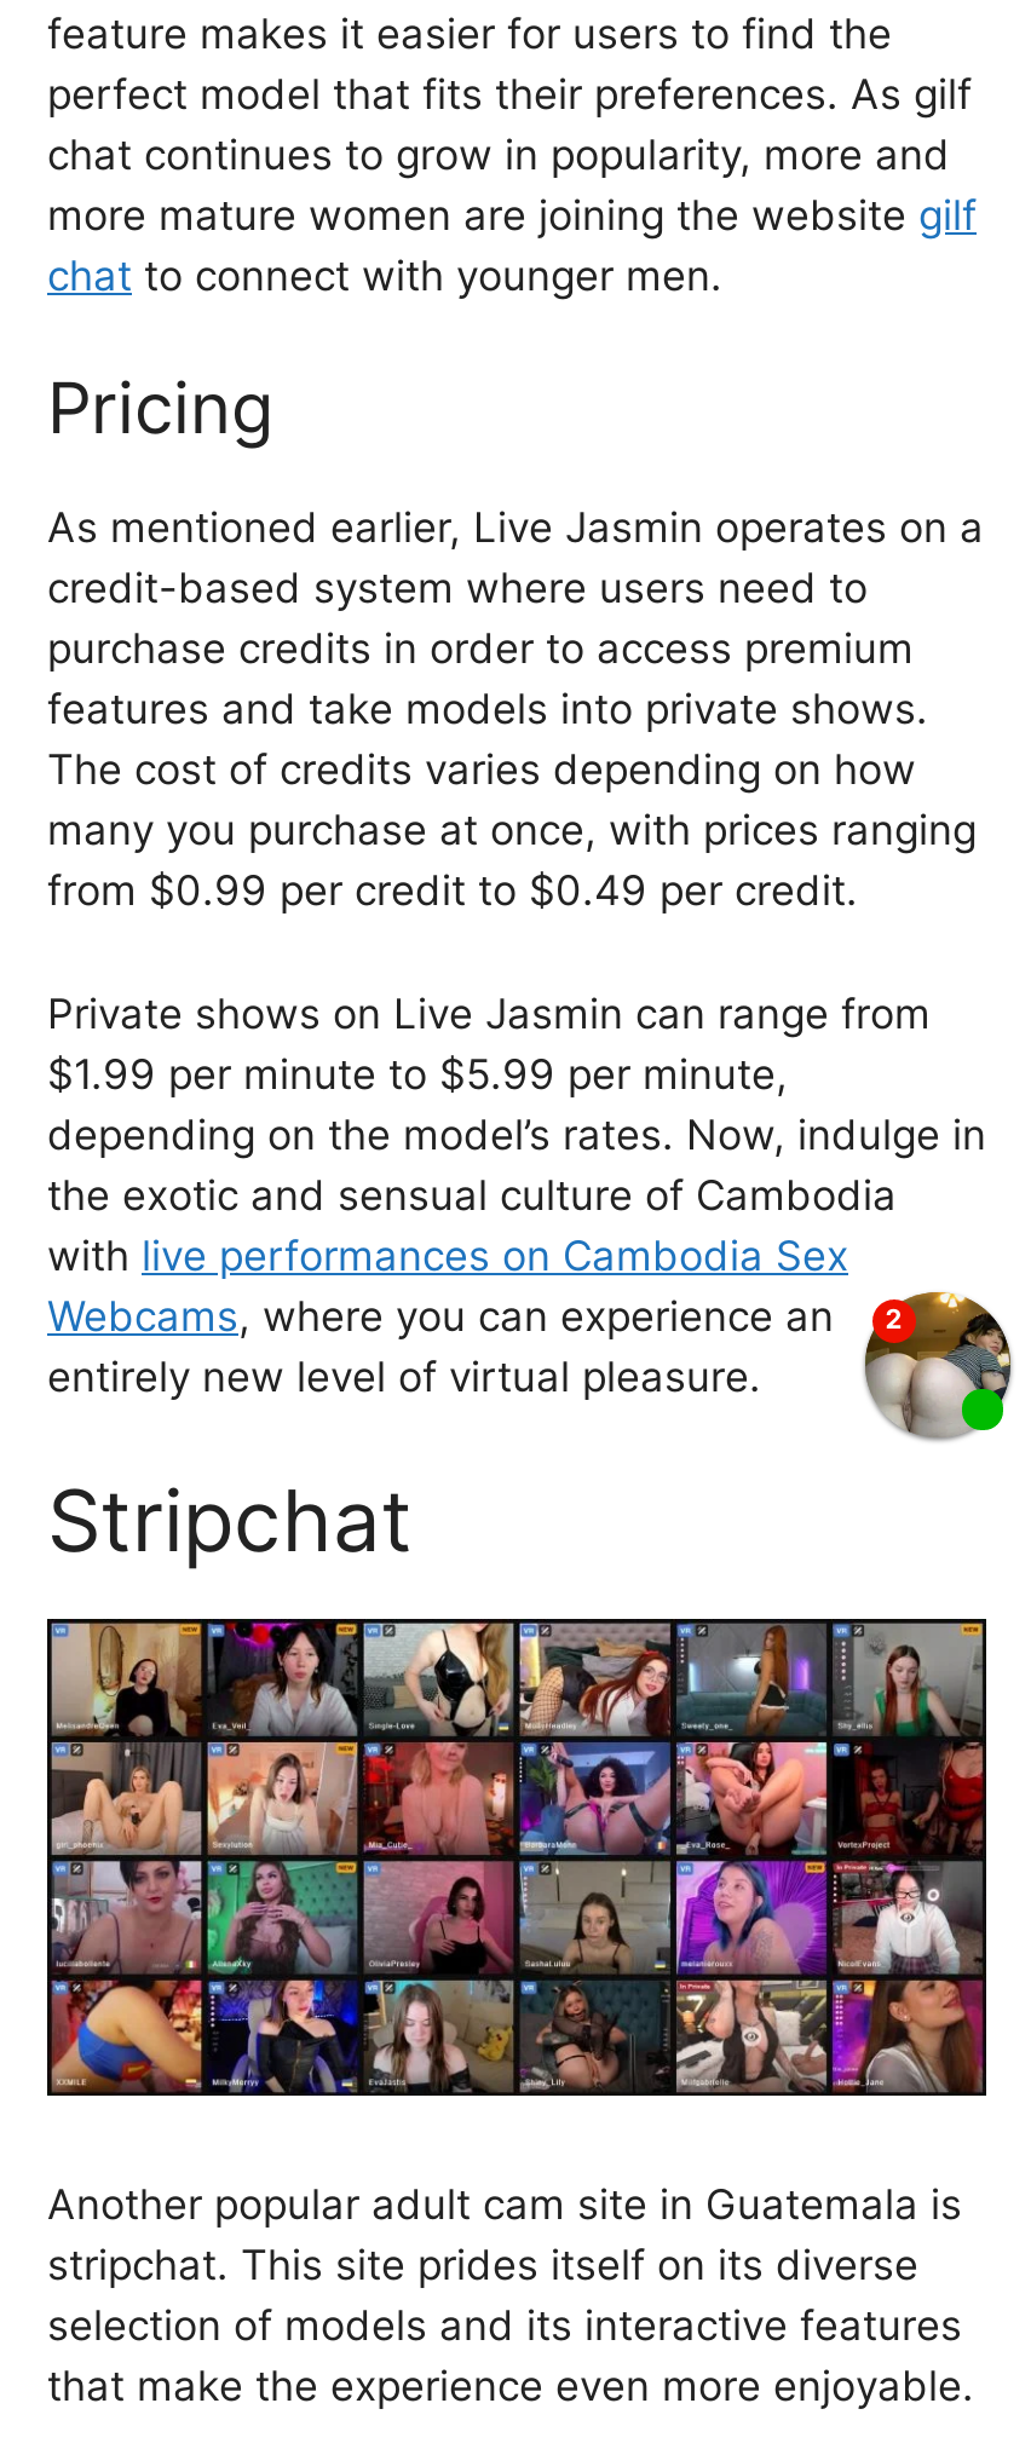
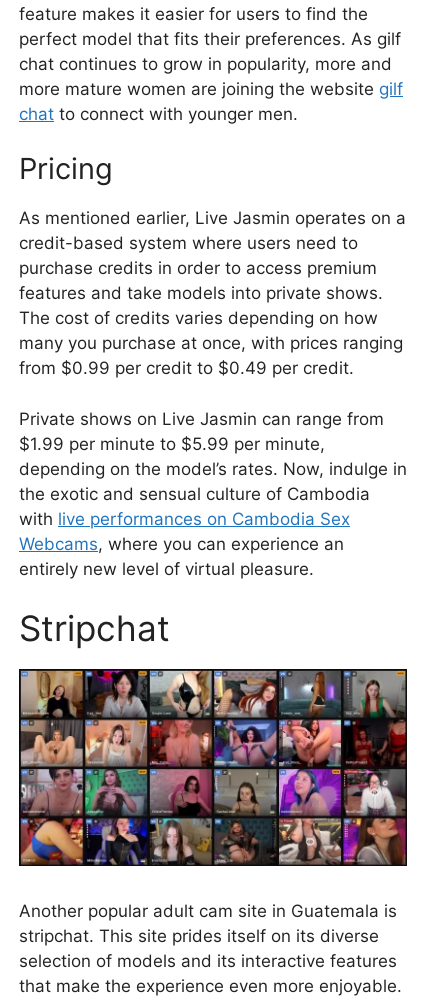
- [image]
